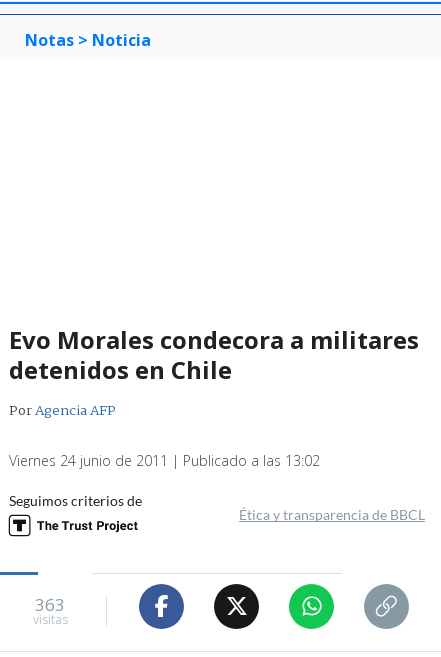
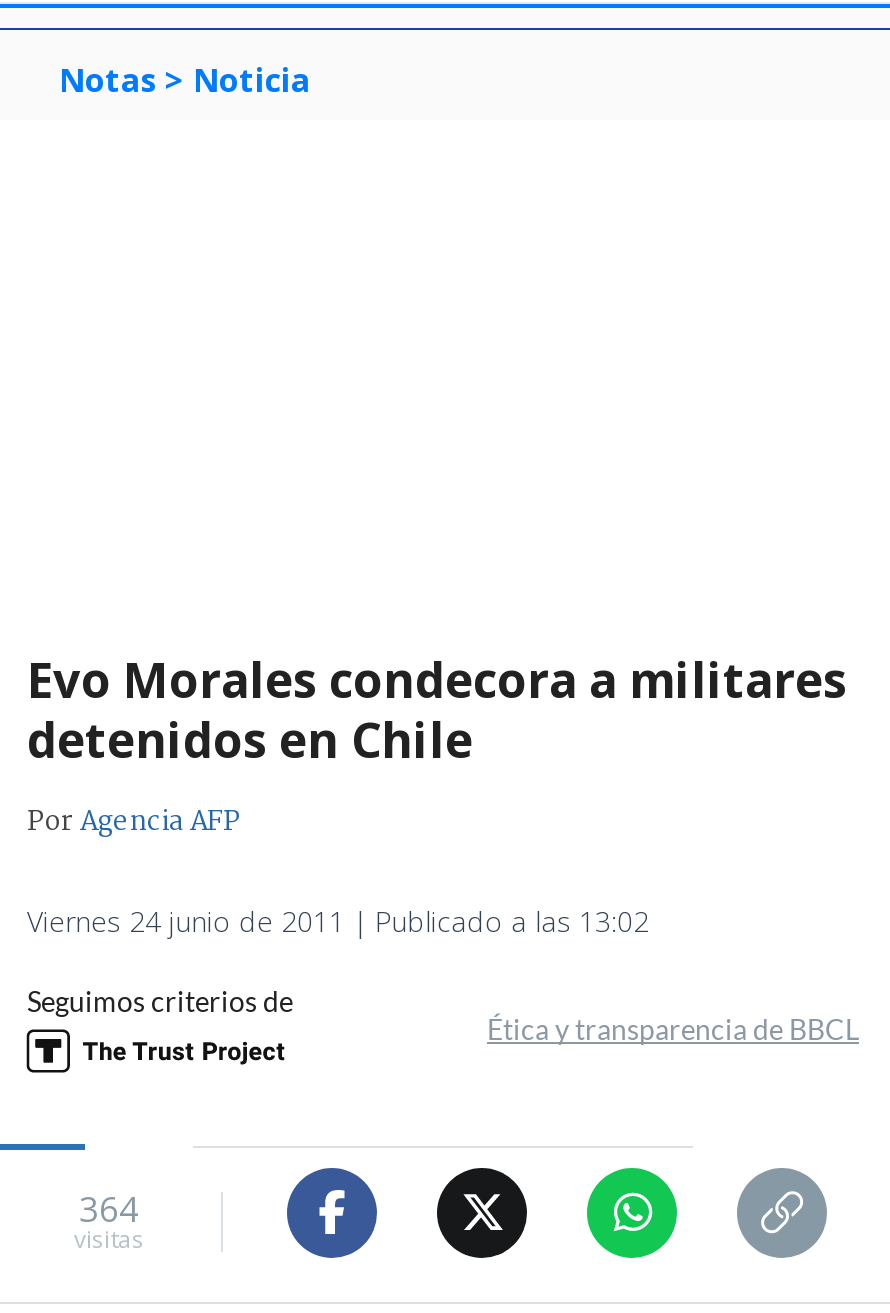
- 363
+ 364
